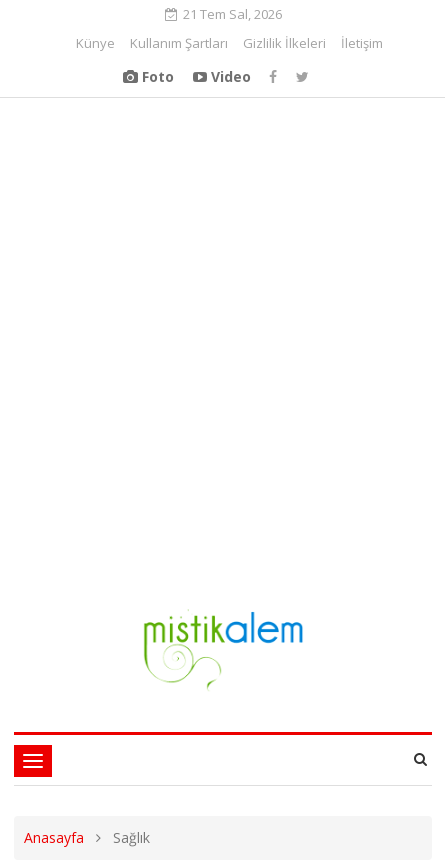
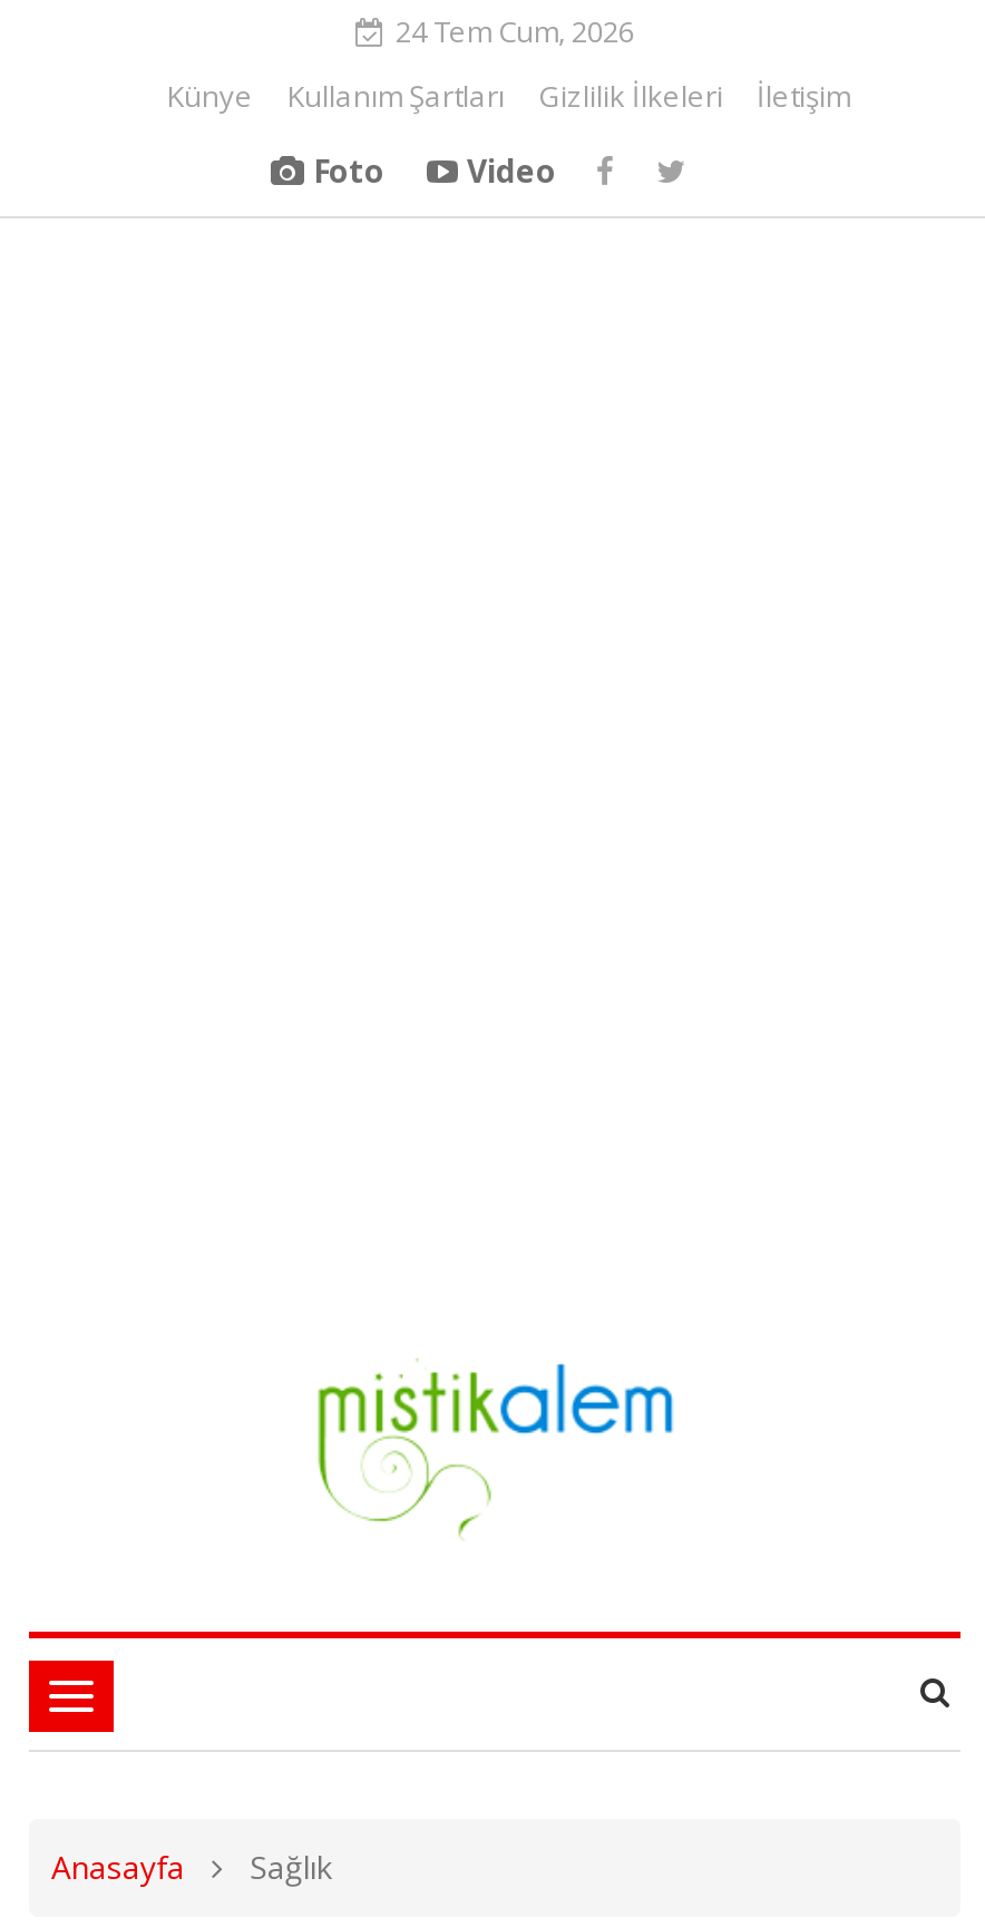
- 21 Tem Sal, 2026
+ 24 Tem Cum, 2026
